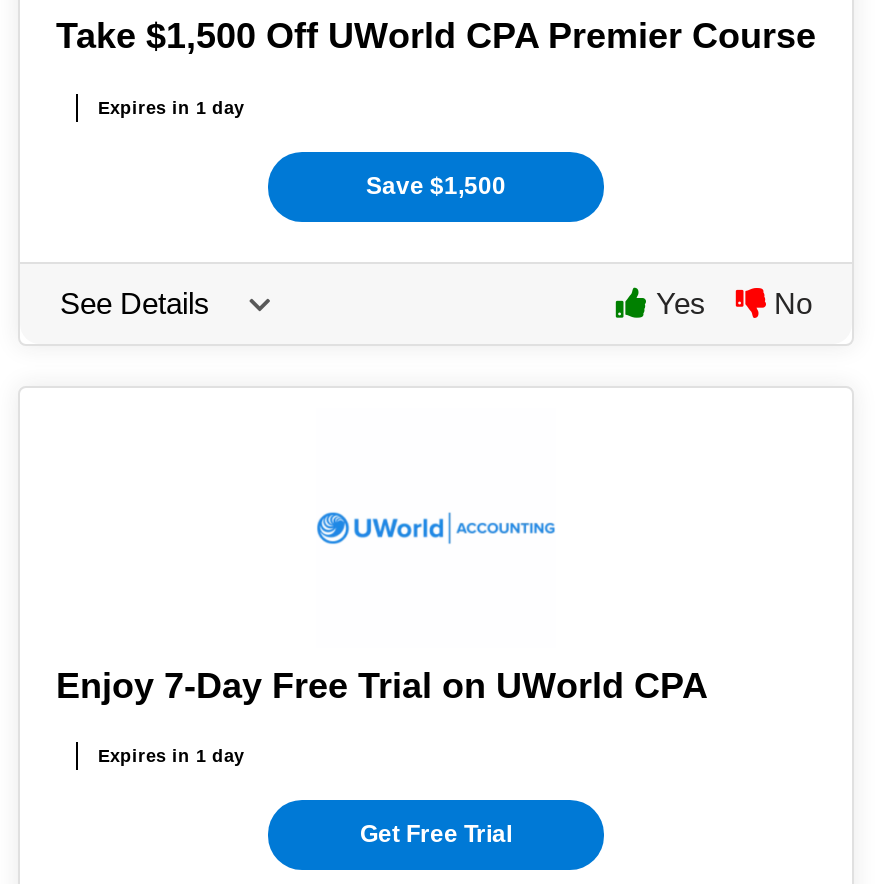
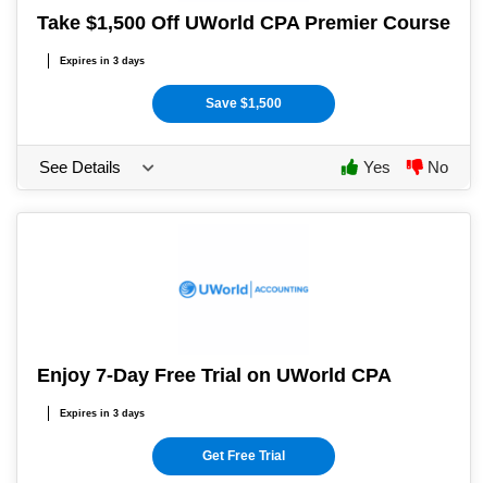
- Expires in 1 day
+ Expires in 3 days

- Expires in 1 day
+ Expires in 3 days
